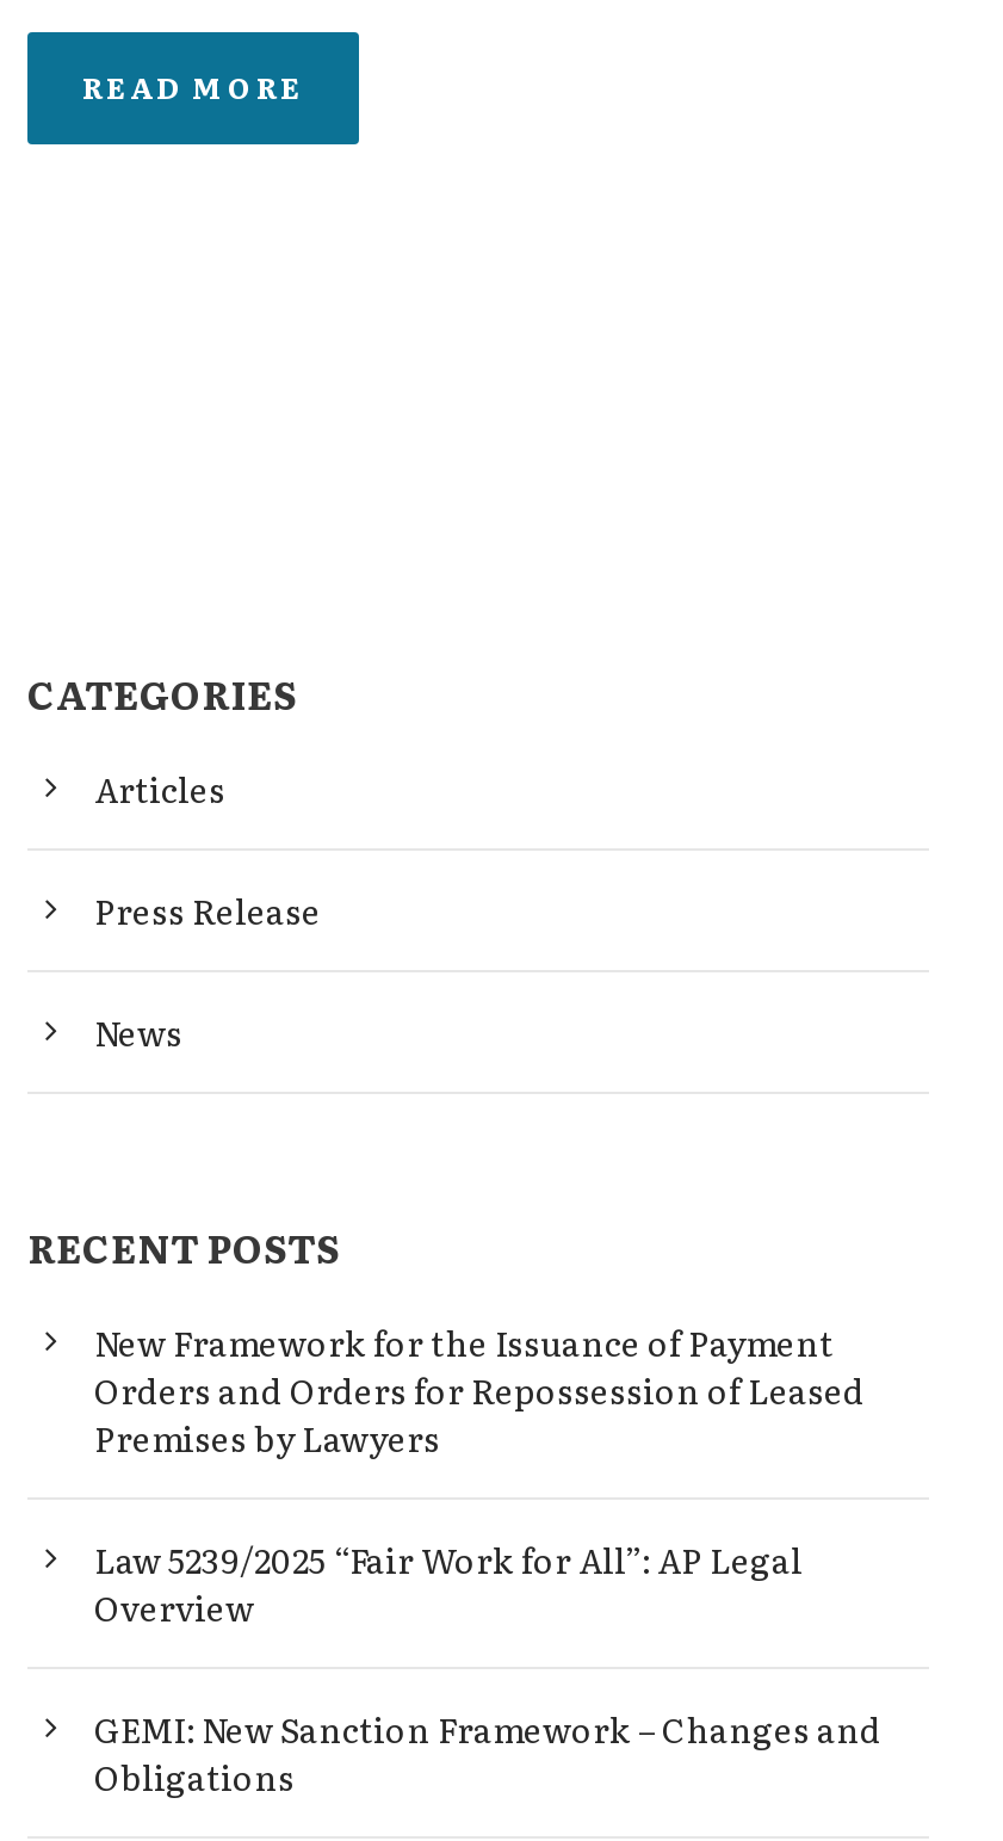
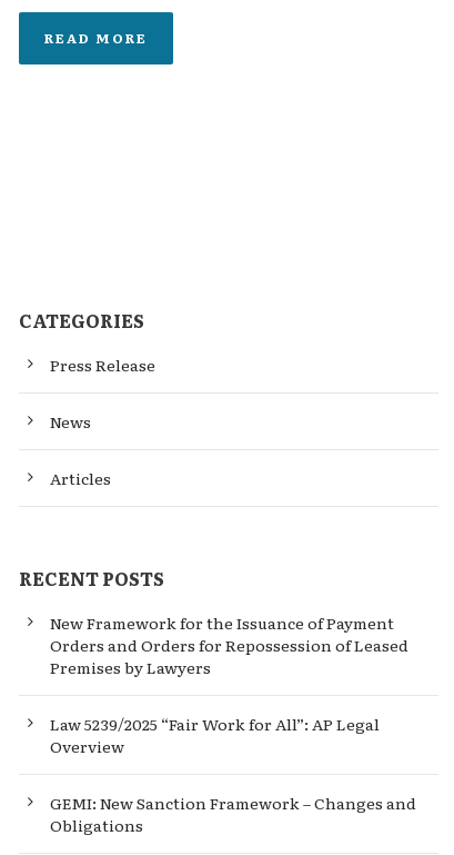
moved down: Articles

moved up: Press Release | News
